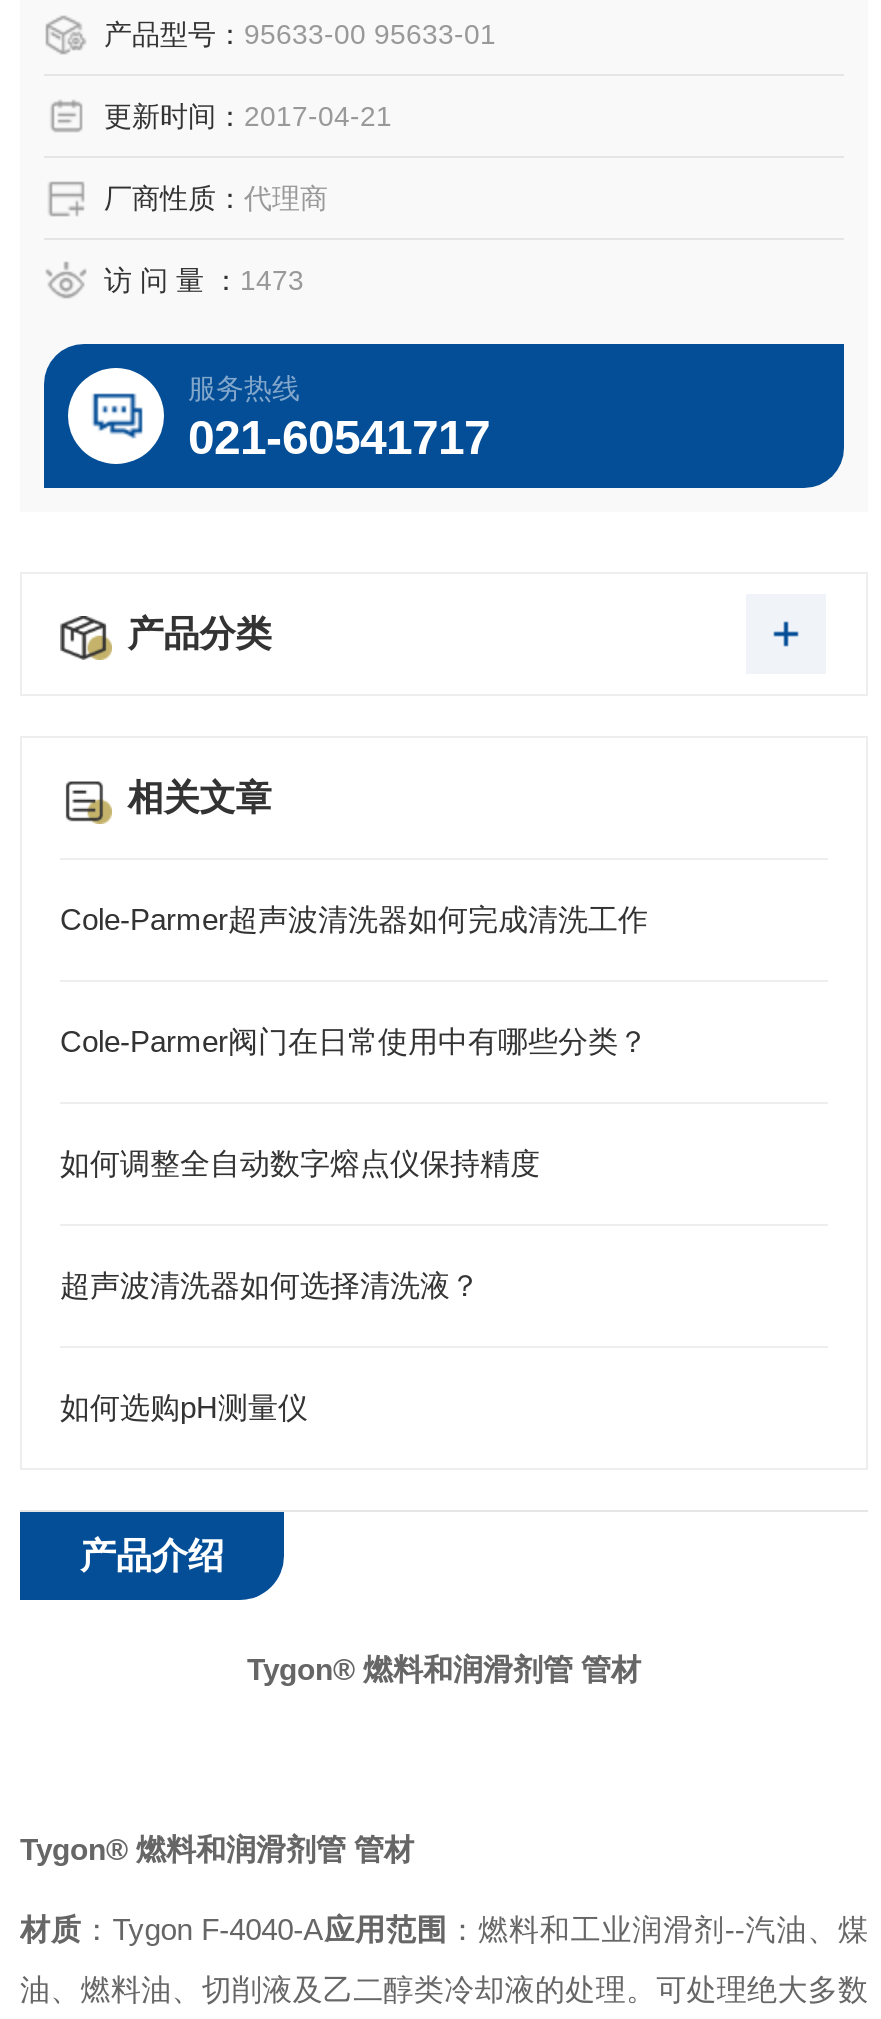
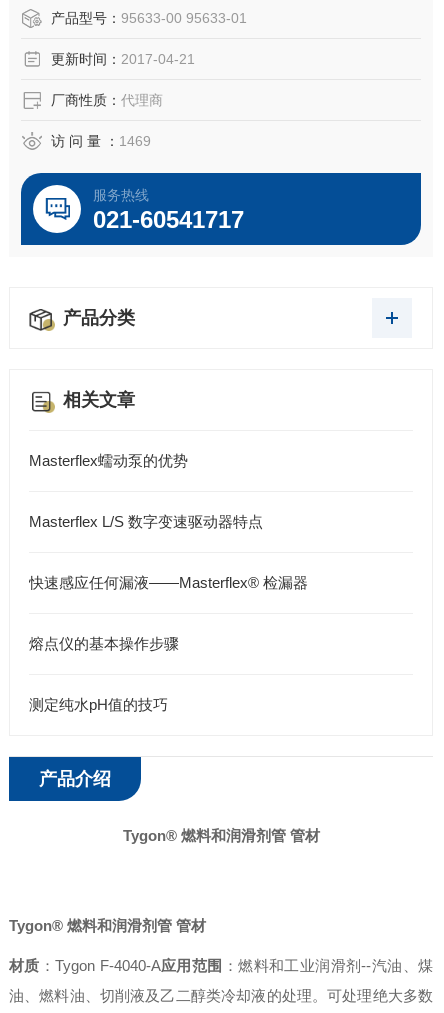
- 访 问 量 ：1473
+ 访 问 量 ：1469

- Cole-Parmer超声波清洗器如何完成清洗工作
+ Masterflex蠕动泵的优势

- Cole-Parmer阀门在日常使用中有哪些分类？
+ Masterflex L/S 数字变速驱动器特点

- 如何调整全自动数字熔点仪保持精度
+ 快速感应任何漏液——Masterflex® 检漏器

- 超声波清洗器如何选择清洗液？
+ 熔点仪的基本操作步骤

- 如何选购pH测量仪
+ 测定纯水pH值的技巧
